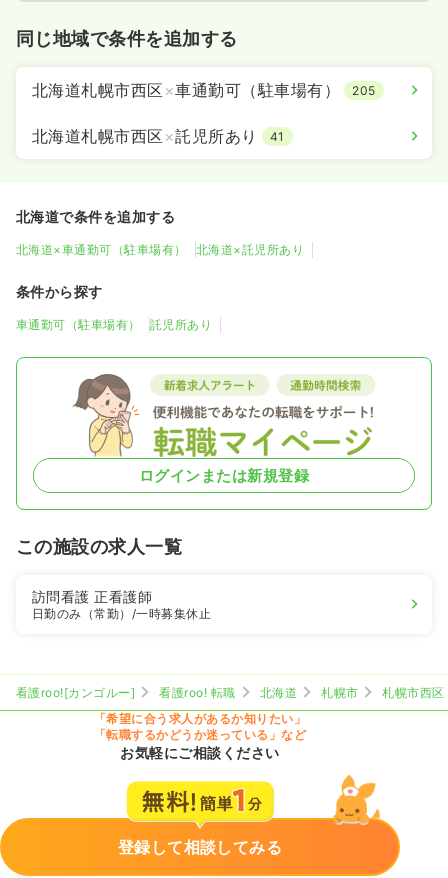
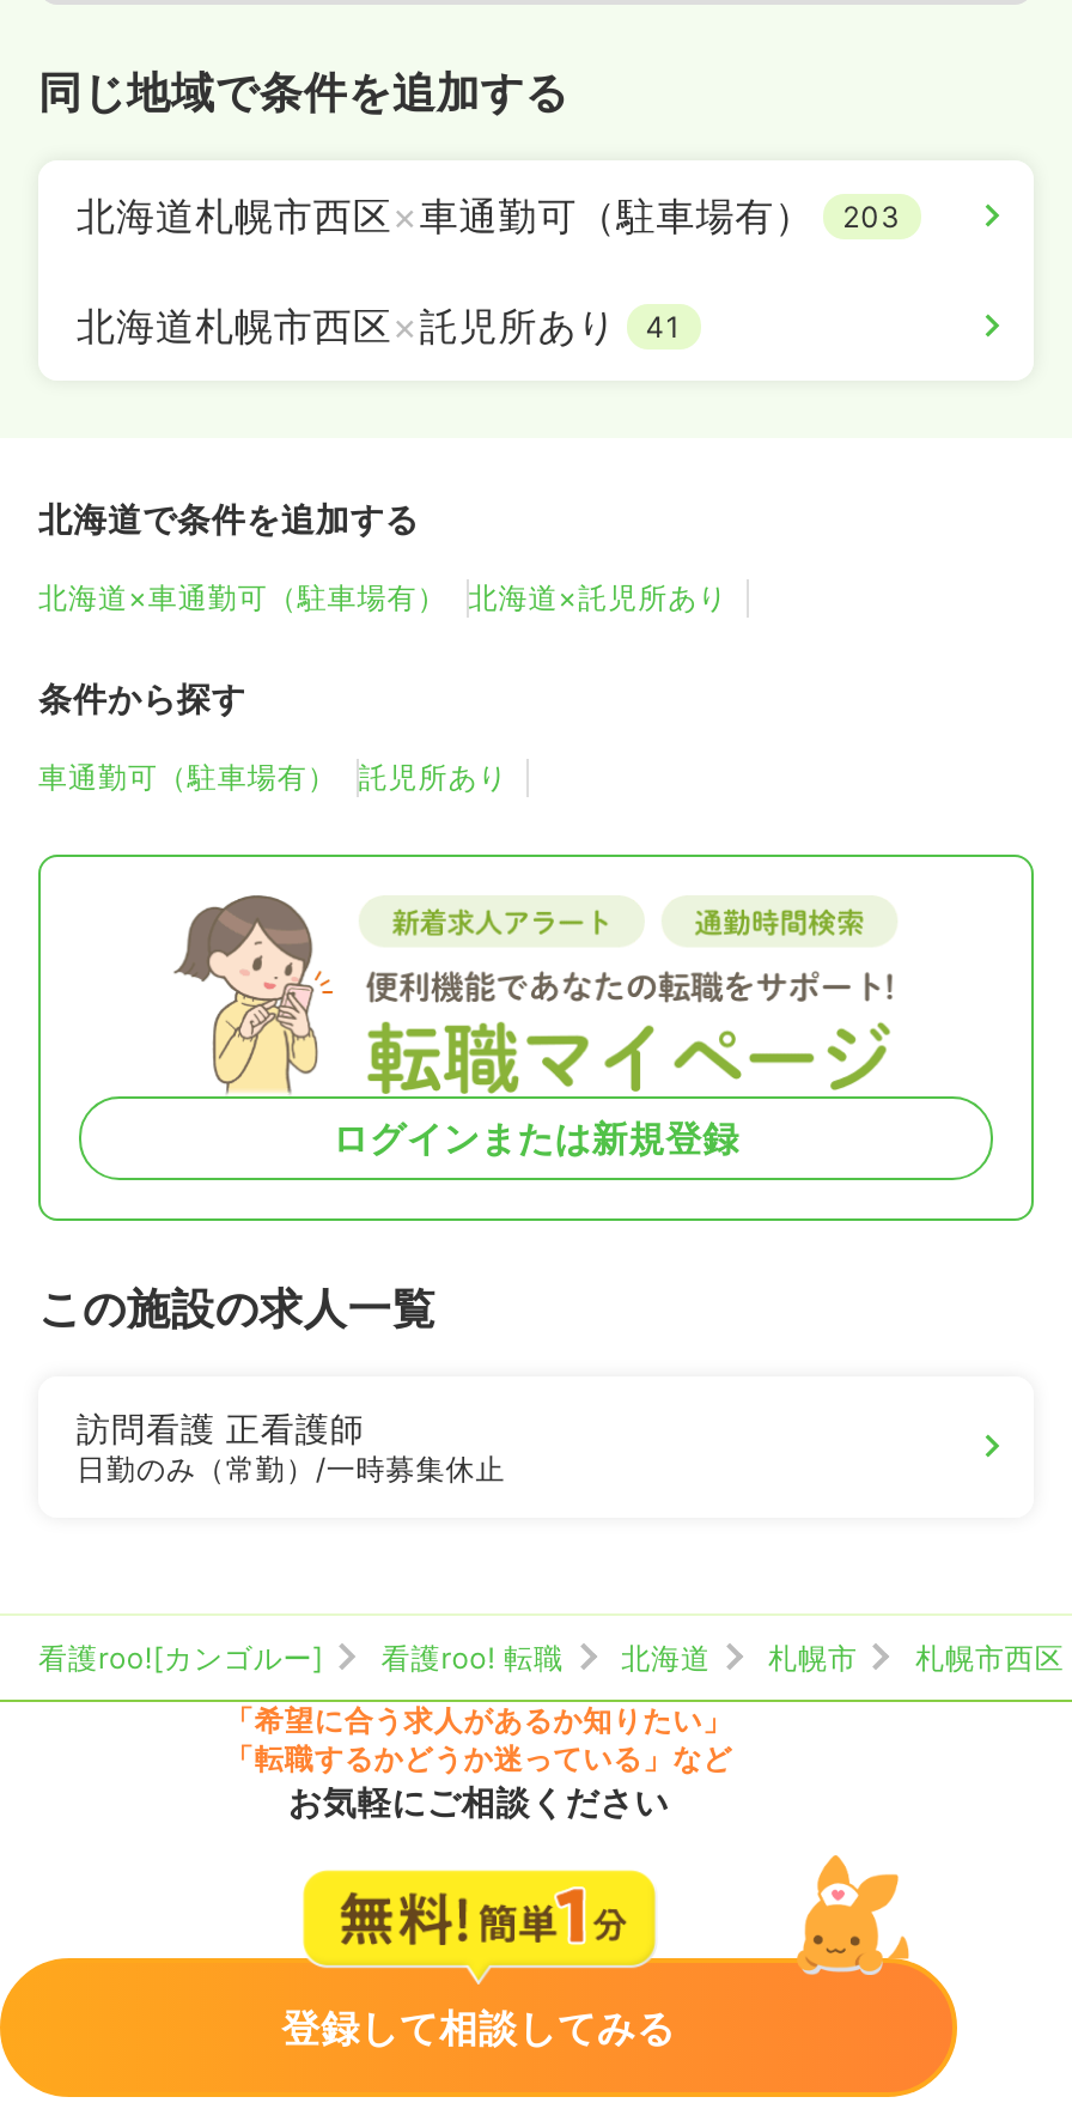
- 北海道札幌市西区×車通勤可（駐車場有） 205
+ 北海道札幌市西区×車通勤可（駐車場有） 203
